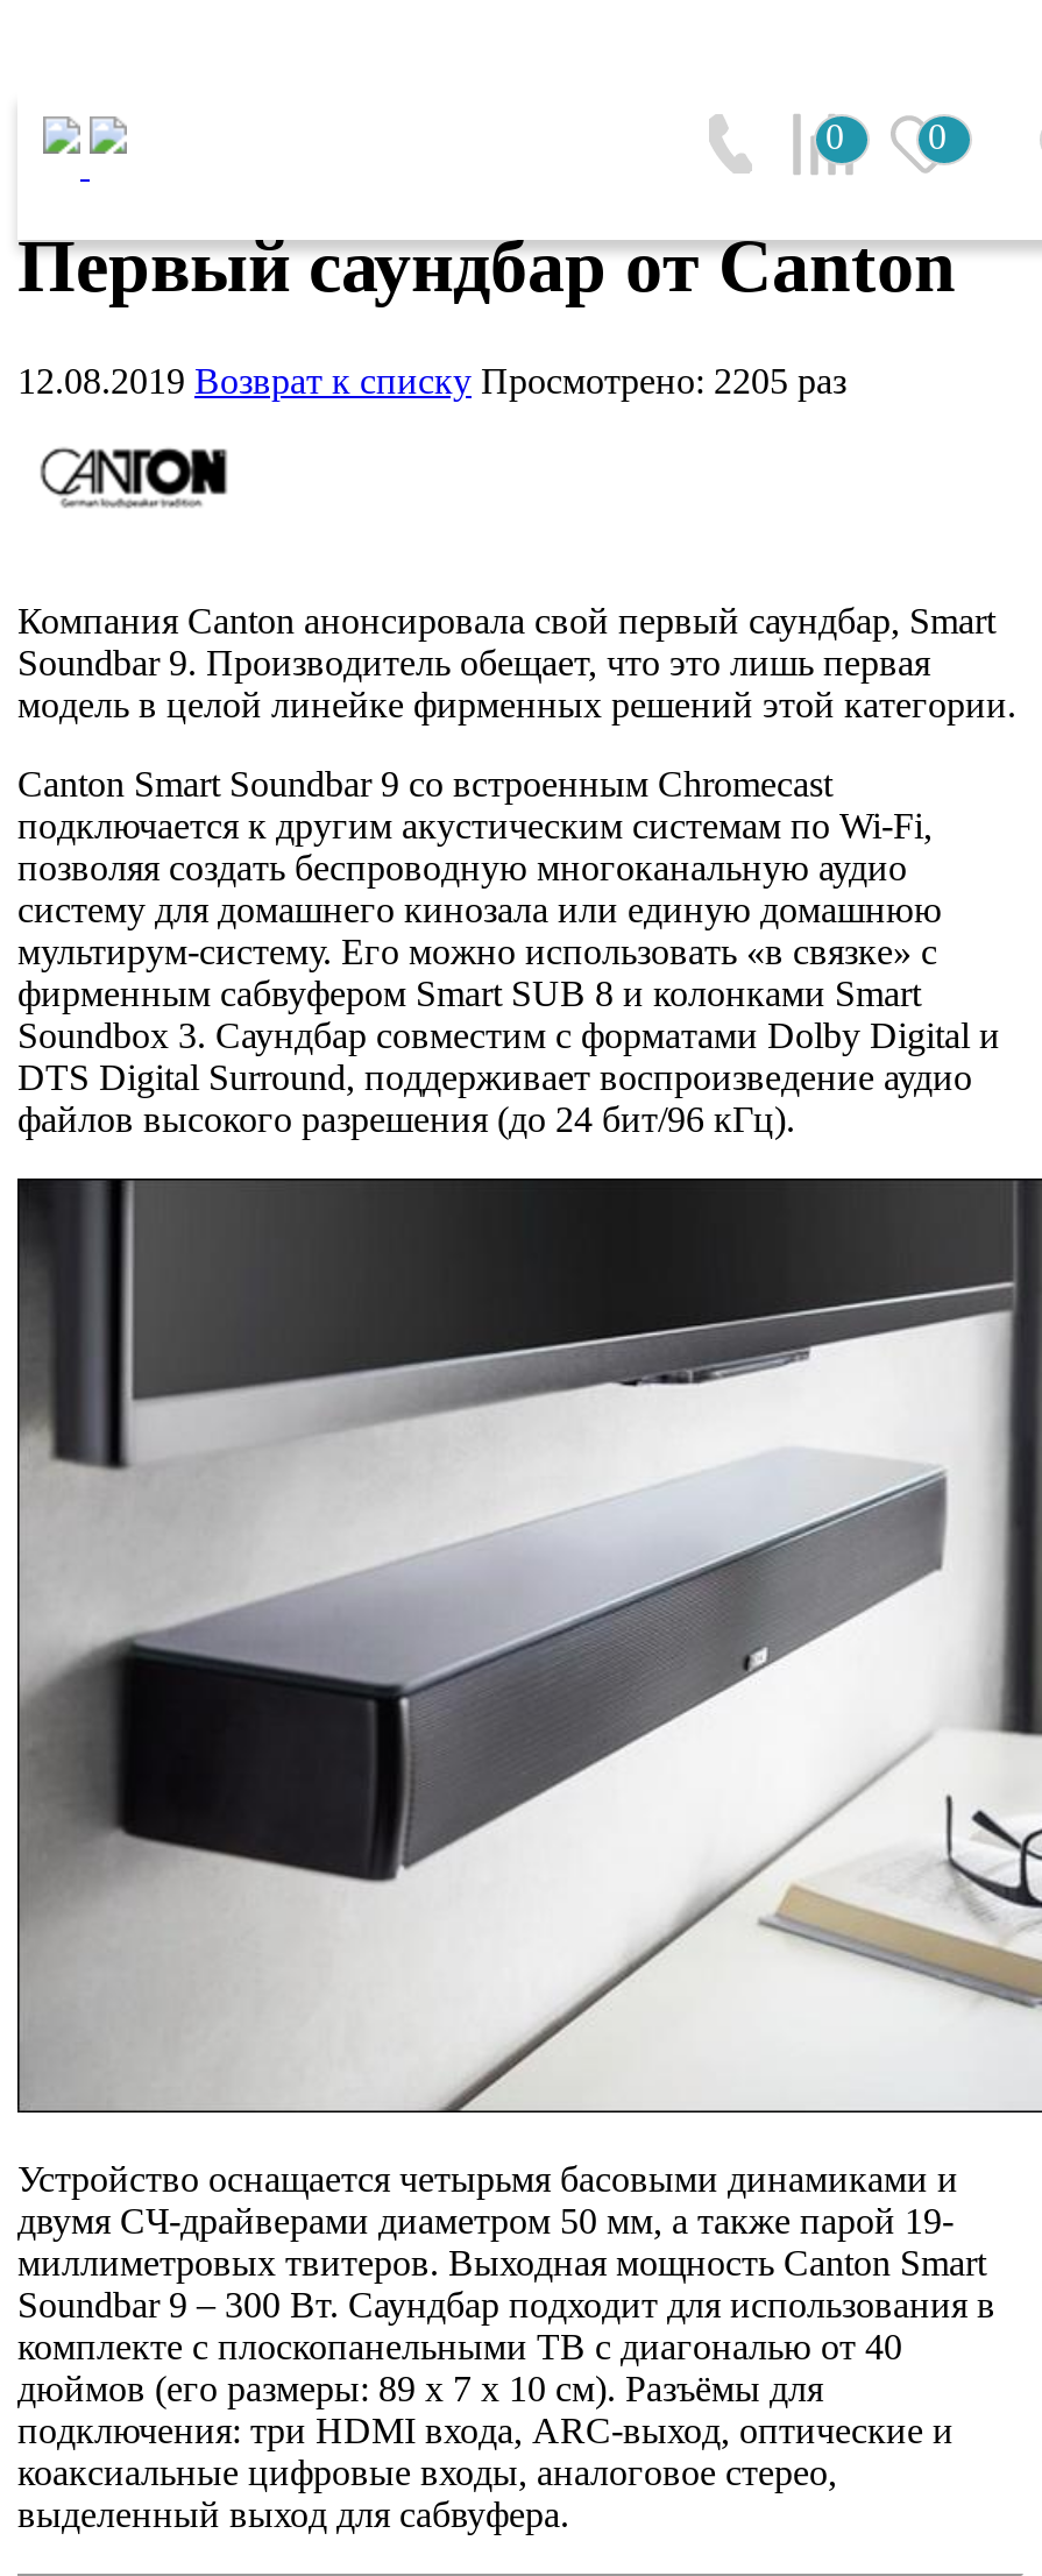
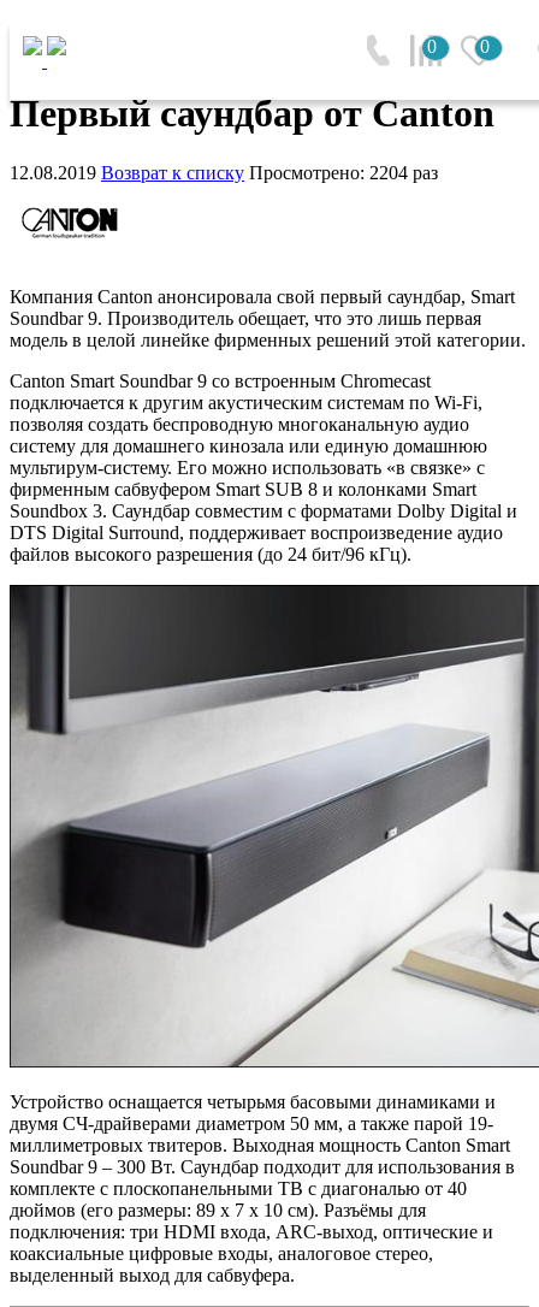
- 12.08.2019 Возврат к списку Просмотрено: 2205 раз
+ 12.08.2019 Возврат к списку Просмотрено: 2204 раз
